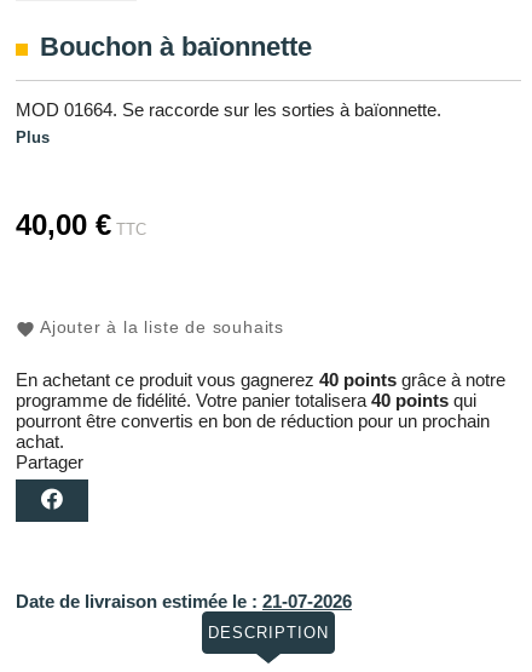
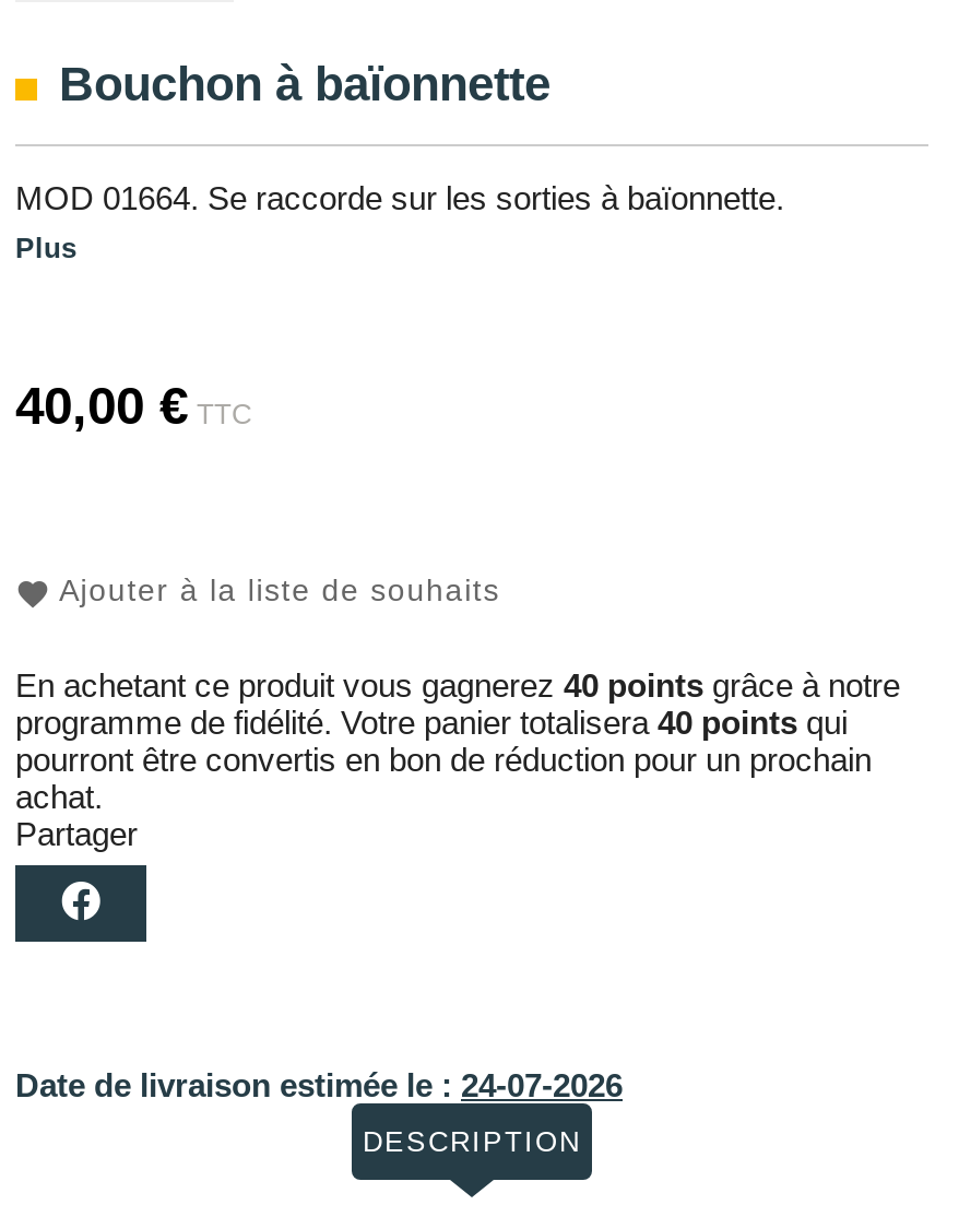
- Date de livraison estimée le : 21-07-2026
+ Date de livraison estimée le : 24-07-2026
